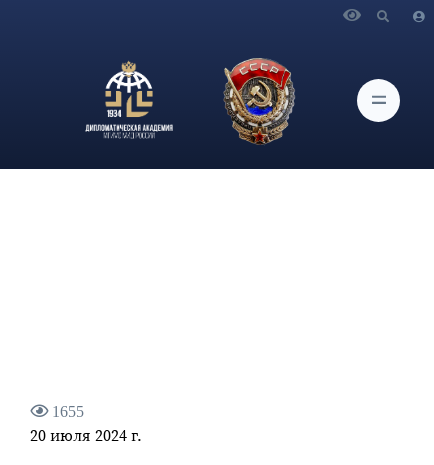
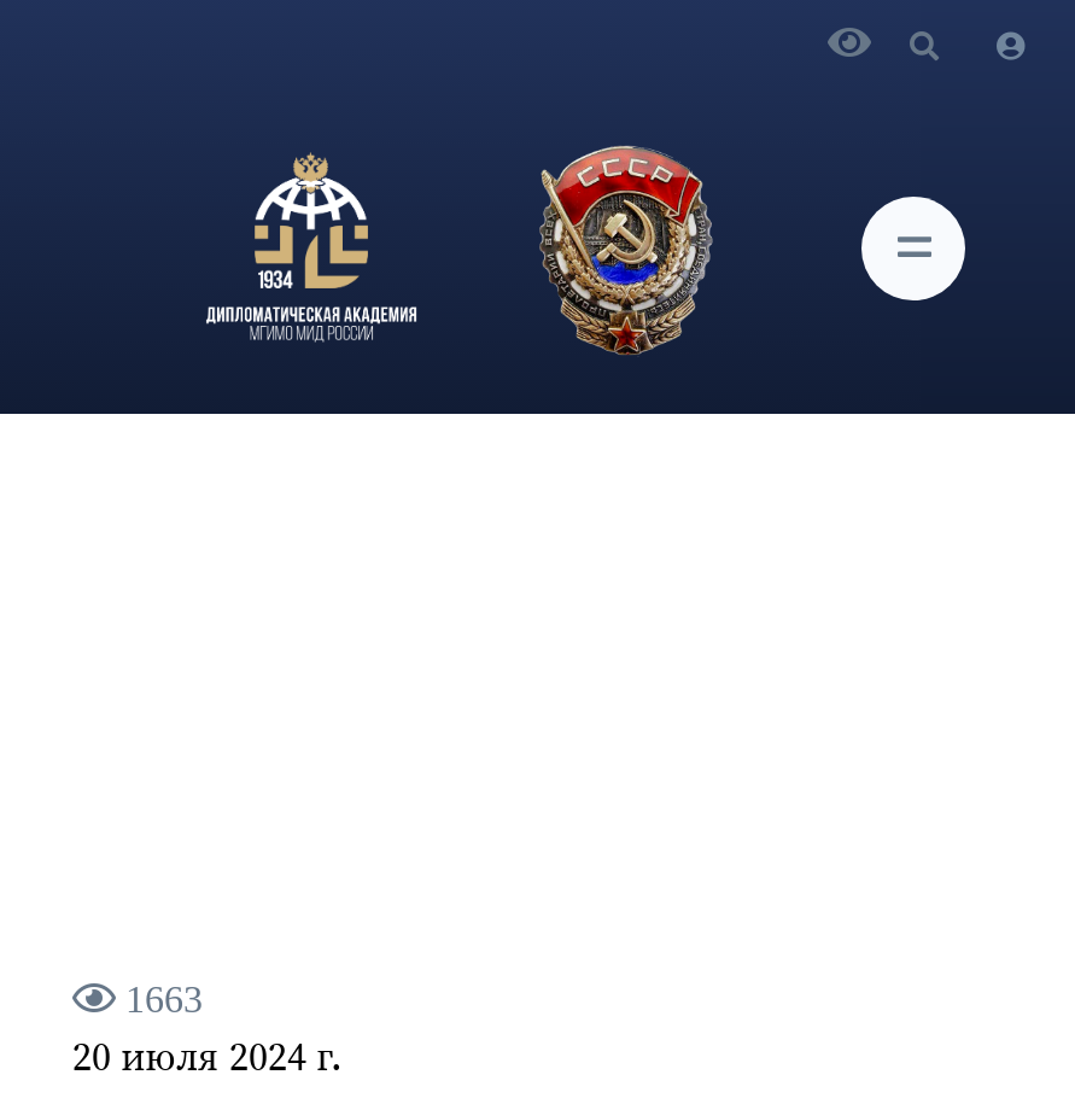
- 1655
+ 1663
